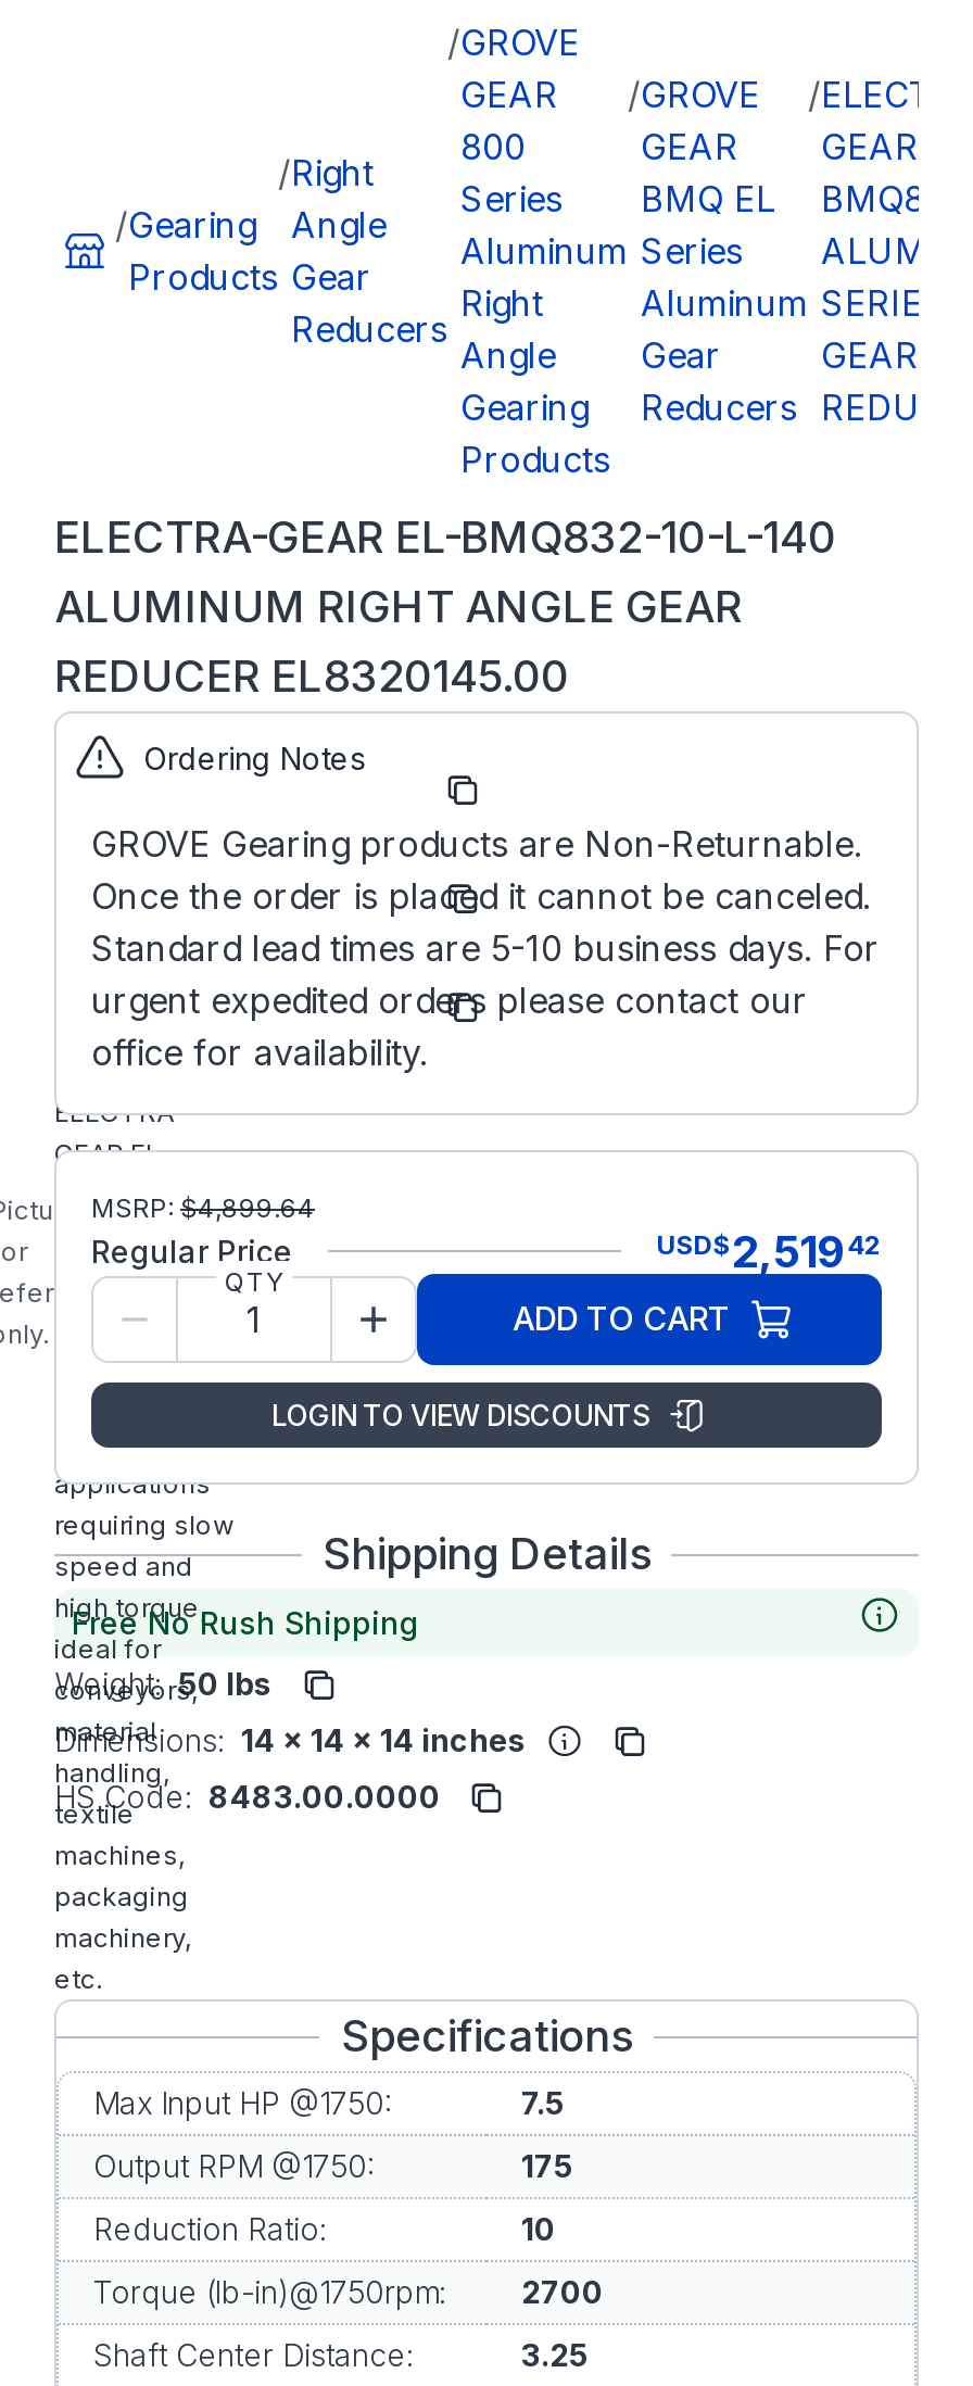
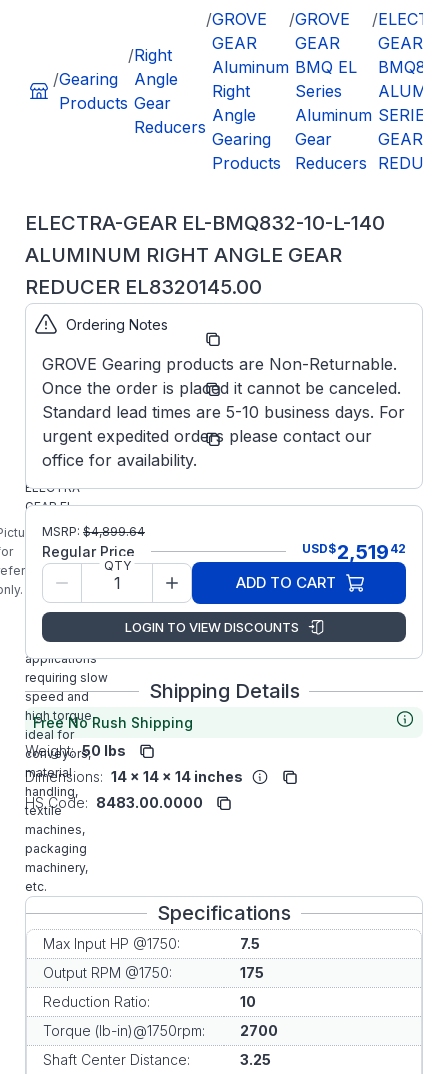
- 800
- Series

moved up: Aluminum | Right | Angle | Gearing | Products
